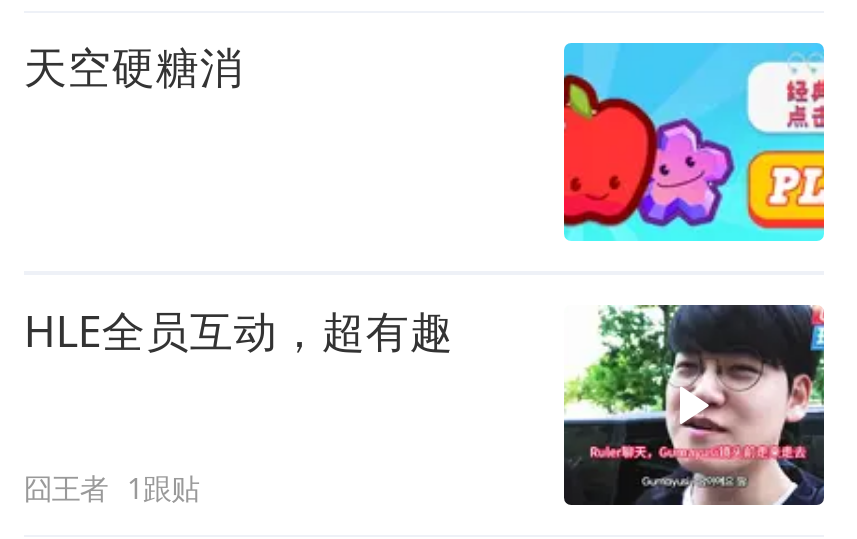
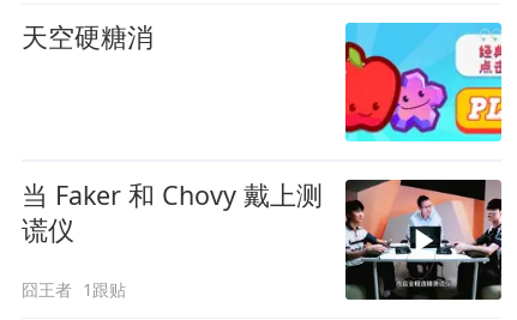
- HLE全员互动，超有趣
+ 当 Faker 和 Chovy 戴上测
+ 谎仪

- [image]
+ [image]
